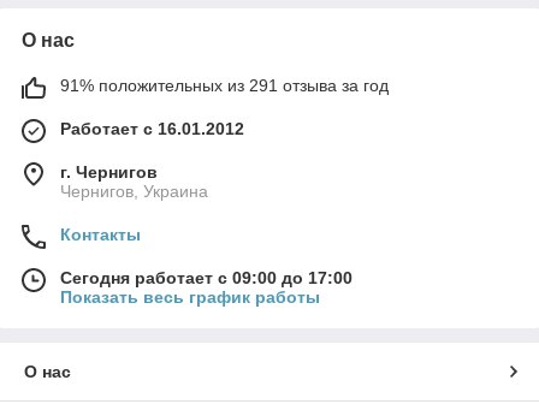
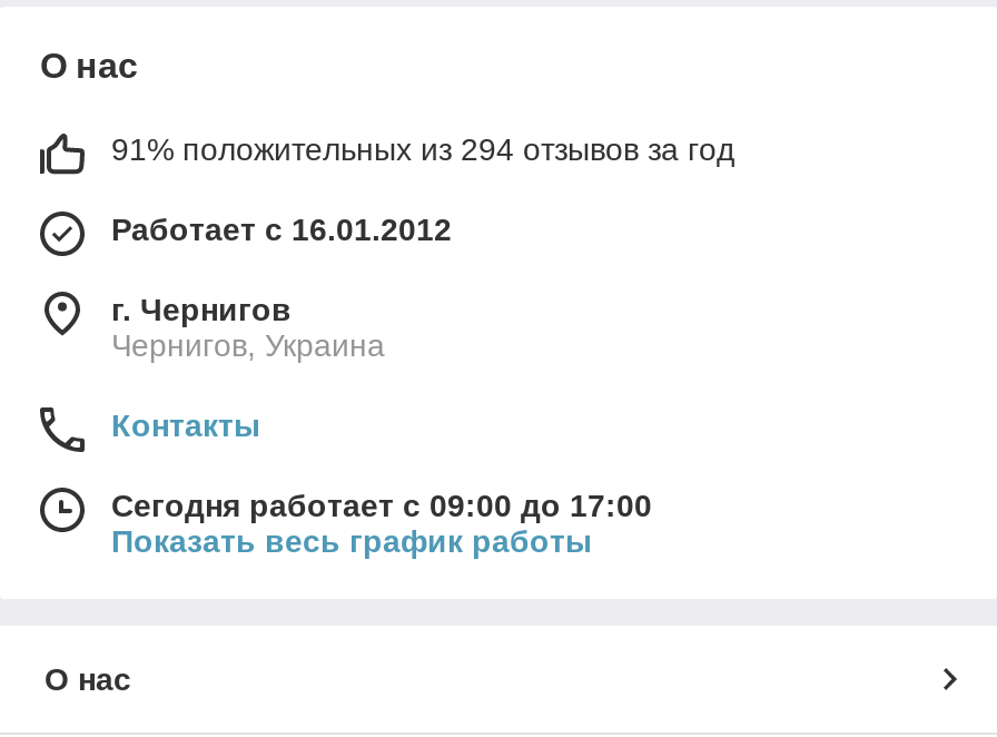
- 91% положительных из 291 отзыва за год
+ 91% положительных из 294 отзывов за год
